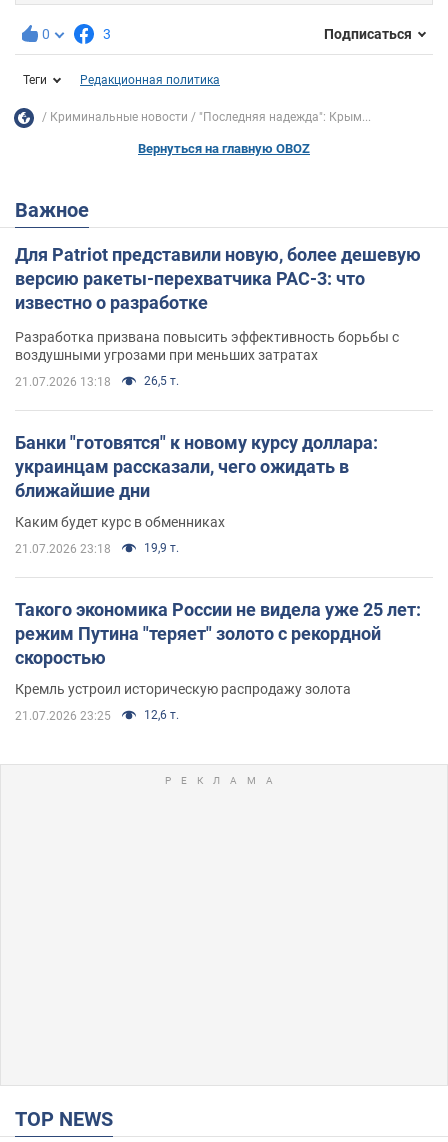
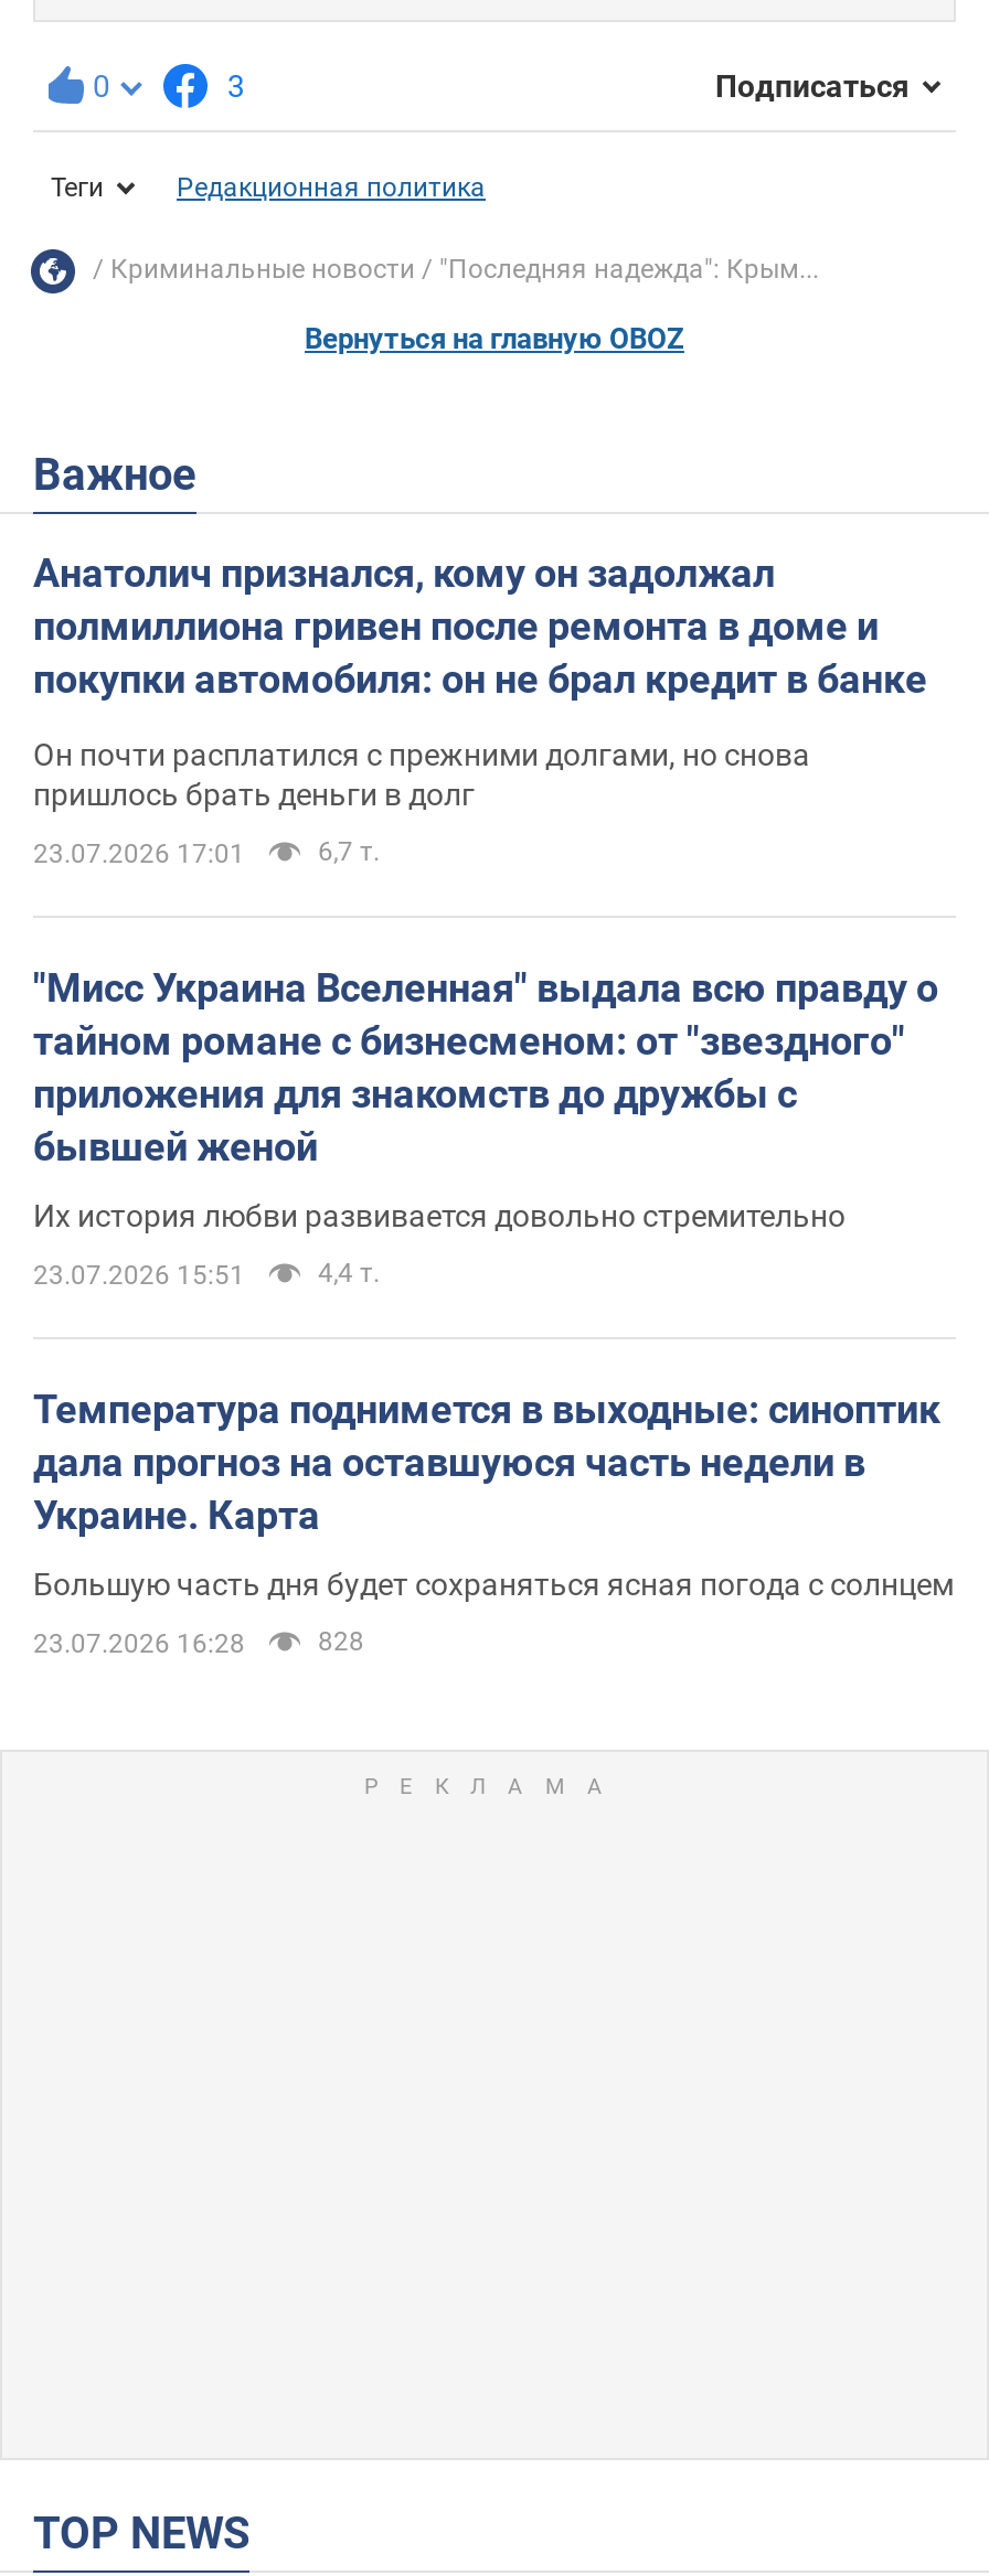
- Для Patriot представили новую, более дешевую
- версию ракеты-перехватчика PAC-3: что
- известно о разработке
+ Анатолич признался, кому он задолжал
+ полмиллиона гривен после ремонта в доме и
+ покупки автомобиля: он не брал кредит в банке

- Разработка призвана повысить эффективность борьбы с
- воздушными угрозами при меньших затратах
+ Он почти расплатился с прежними долгами, но снова
+ пришлось брать деньги в долг

- 21.07.2026 13:18
- 26,5 т.
+ 23.07.2026 17:01
+ 6,7 т.

- Банки "готовятся" к новому курсу доллара:
- украинцам рассказали, чего ожидать в
- ближайшие дни
+ "Мисс Украина Вселенная" выдала всю правду о
+ тайном романе с бизнесменом: от "звездного"
+ приложения для знакомств до дружбы с
+ бывшей женой

- Каким будет курс в обменниках
+ Их история любви развивается довольно стремительно

- 21.07.2026 23:18
- 19,9 т.
+ 23.07.2026 15:51
+ 4,4 т.

- Такого экономика России не видела уже 25 лет:
- режим Путина "теряет" золото с рекордной
- скоростью
+ Температура поднимется в выходные: синоптик
+ дала прогноз на оставшуюся часть недели в
+ Украине. Карта

- Кремль устроил историческую распродажу золота
+ Большую часть дня будет сохраняться ясная погода с солнцем

- 21.07.2026 23:25
- 12,6 т.
+ 23.07.2026 16:28
+ 828
